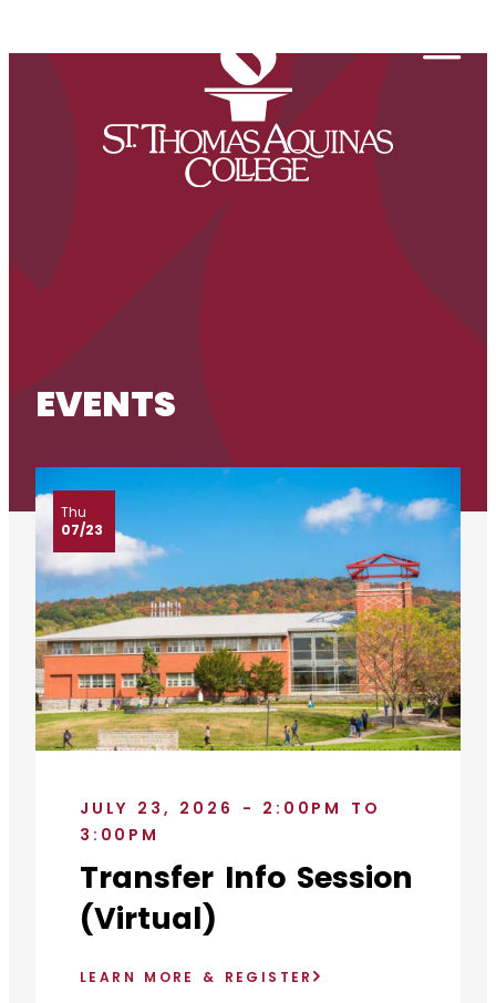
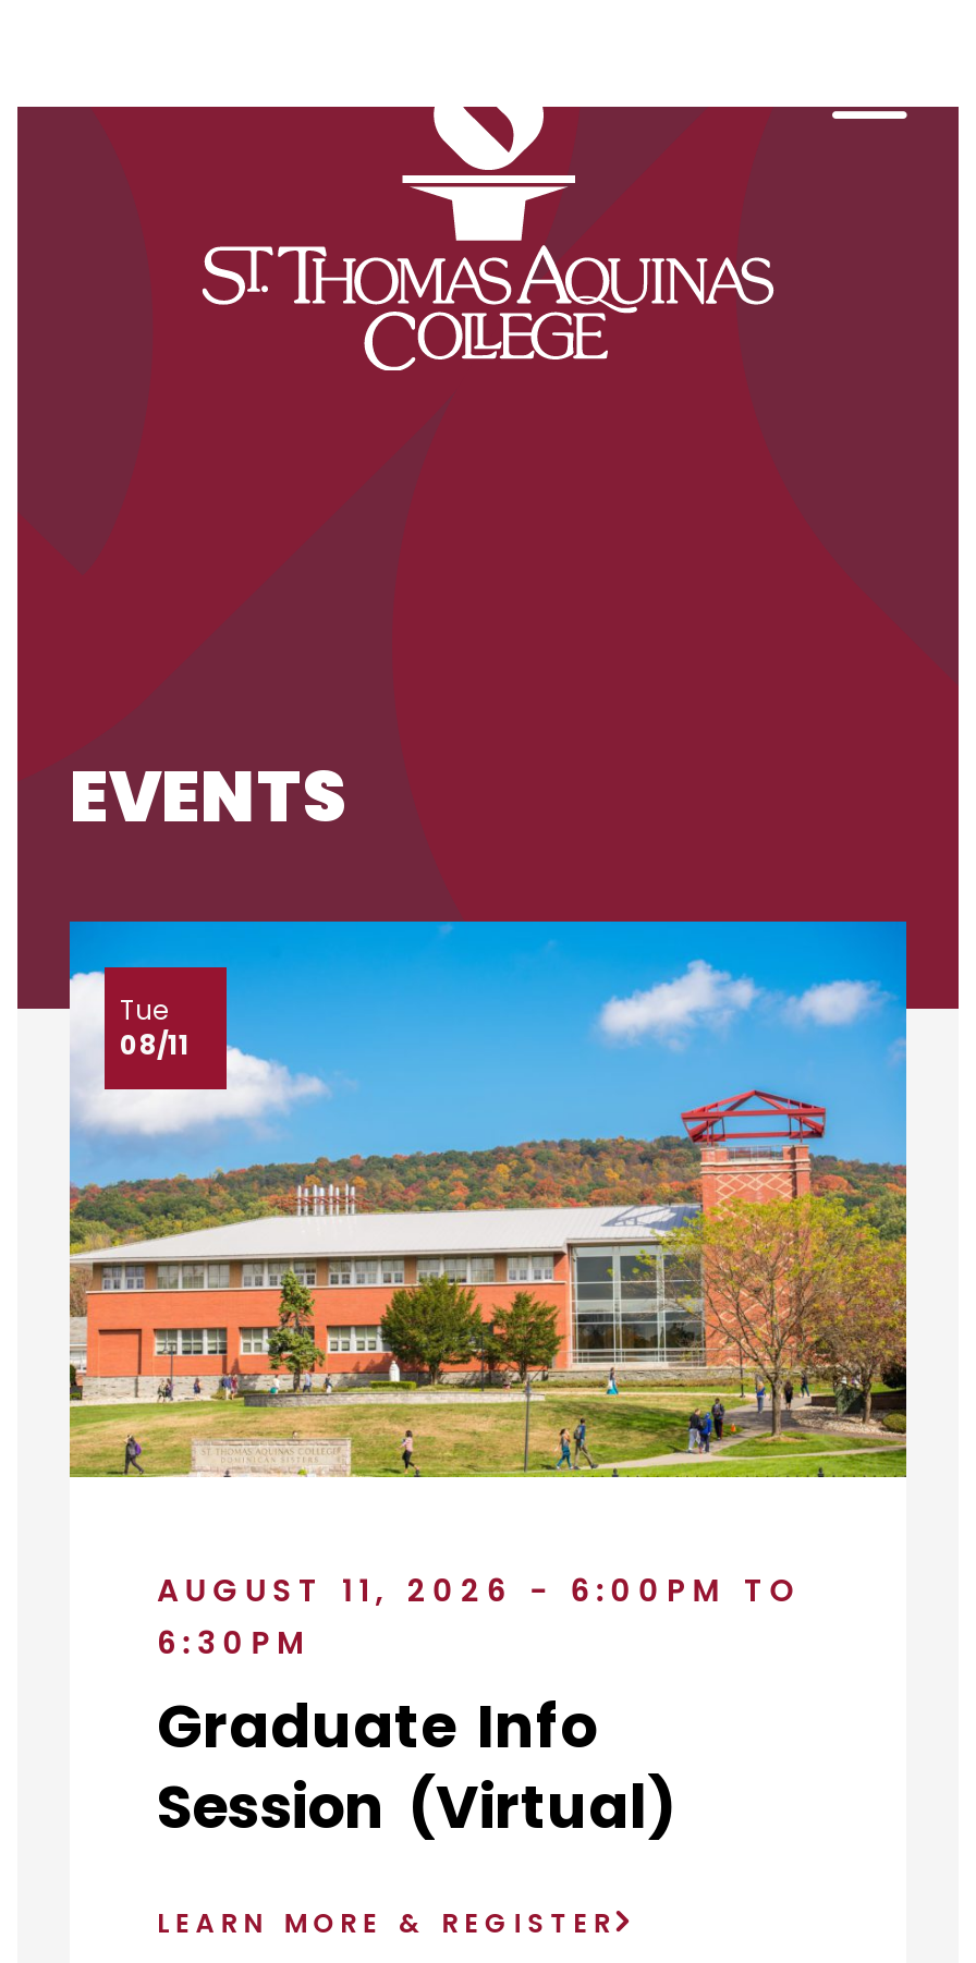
- Thu
- 07/23
+ Tue
+ 08/11

- JULY 23, 2026 - 2:00PM TO
- 3:00PM
- Transfer Info Session
- (Virtual)
+ AUGUST 11, 2026 - 6:00PM TO
+ 6:30PM
+ Graduate Info
+ Session (Virtual)
